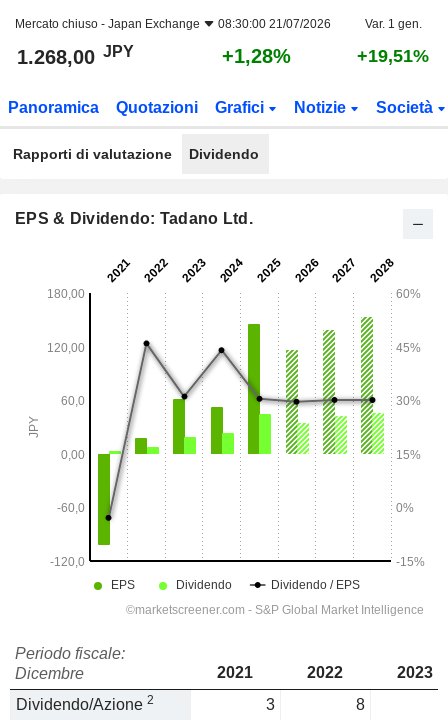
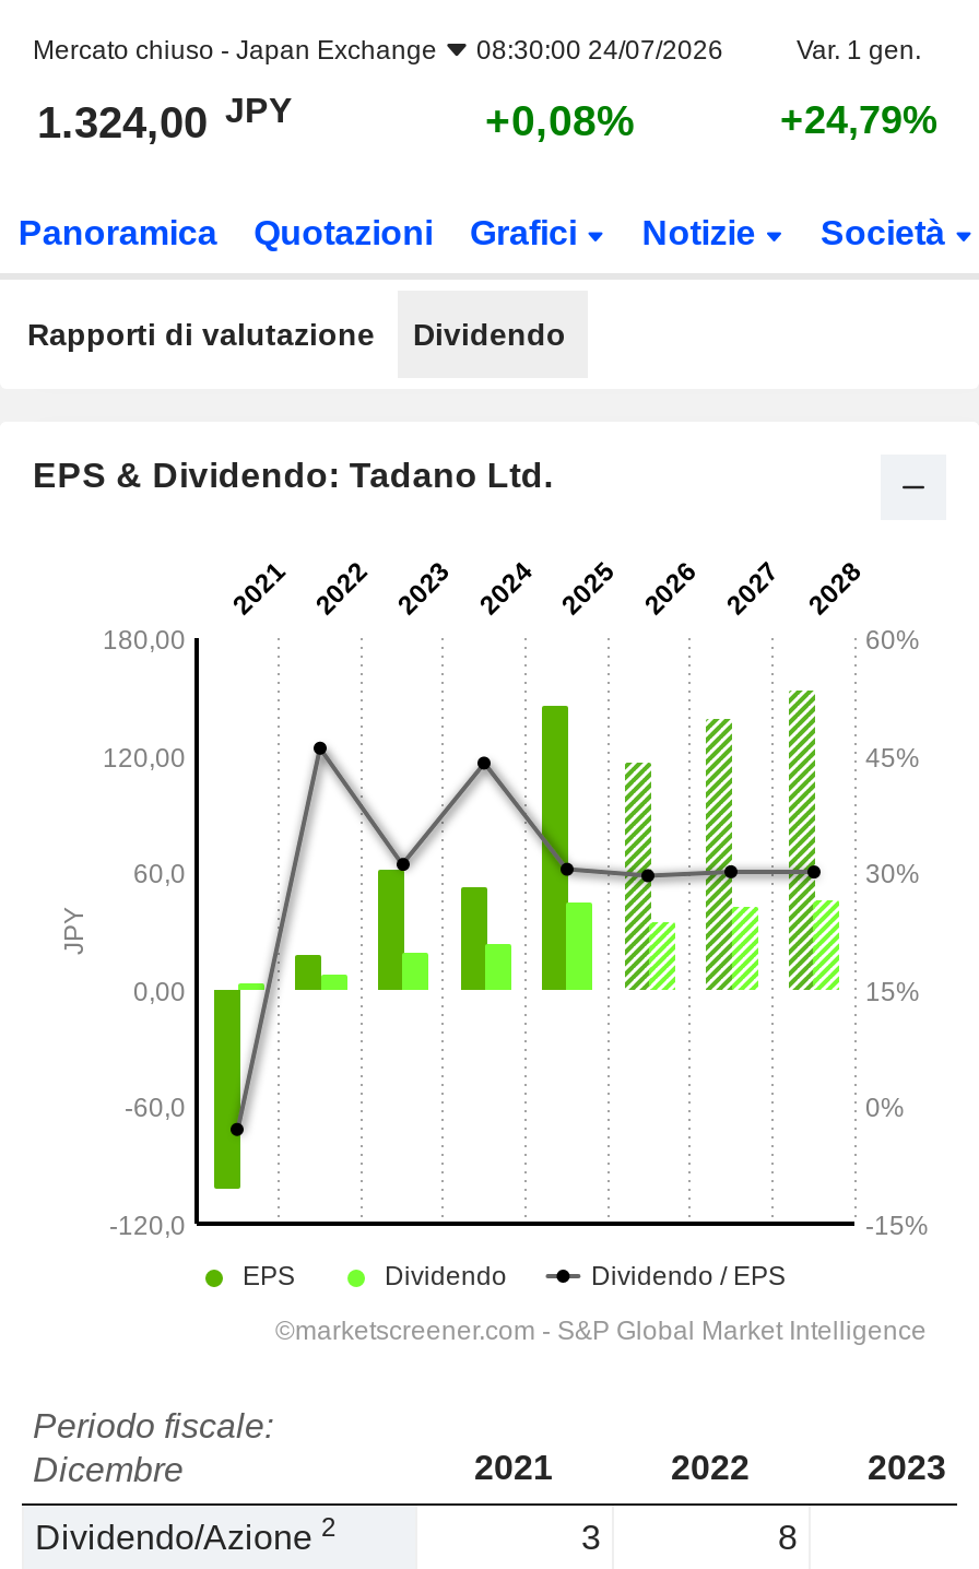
- Mercato chiuso - Japan Exchange 08:30:00 21/07/2026
+ Mercato chiuso - Japan Exchange 08:30:00 24/07/2026

- 1.268,00 JPY
+ 1.324,00 JPY

- +1,28%
+ +0,08%

- +19,51%
+ +24,79%
